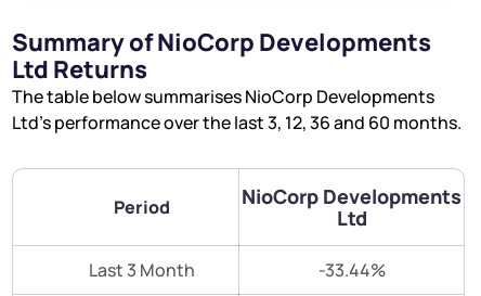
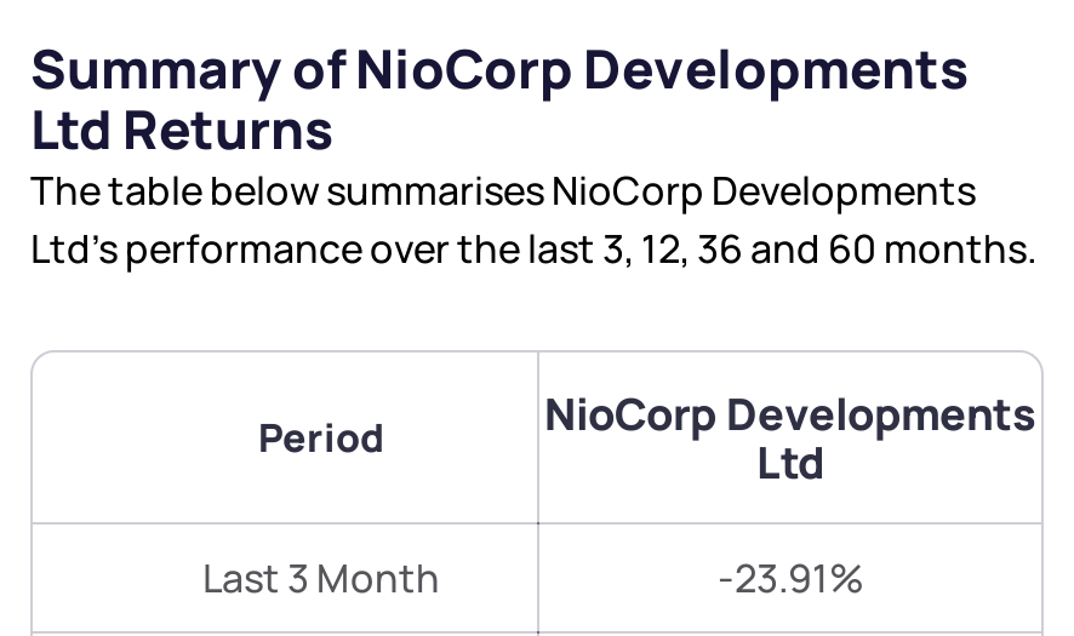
- -33.44%
+ -23.91%
